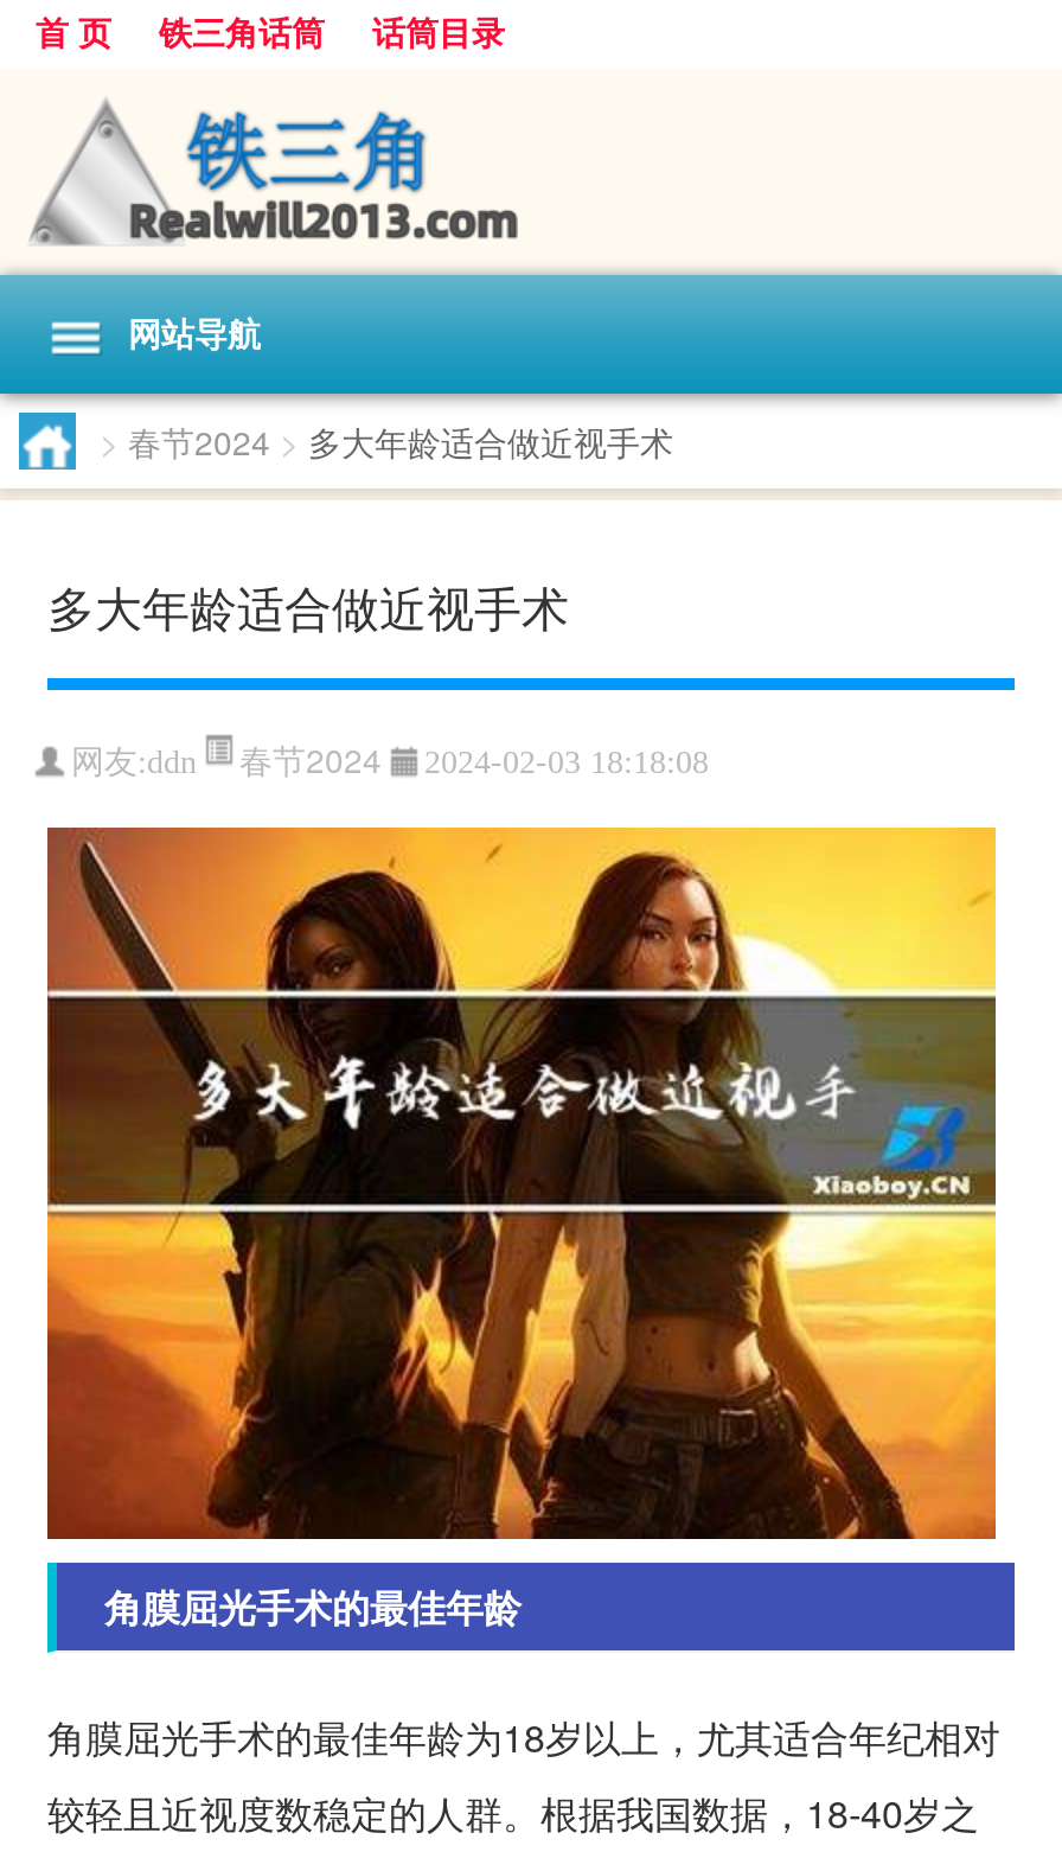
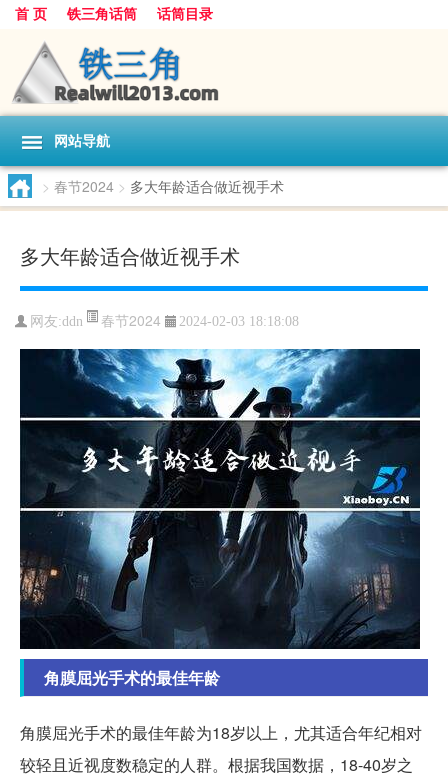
- [image]
+ [image]
